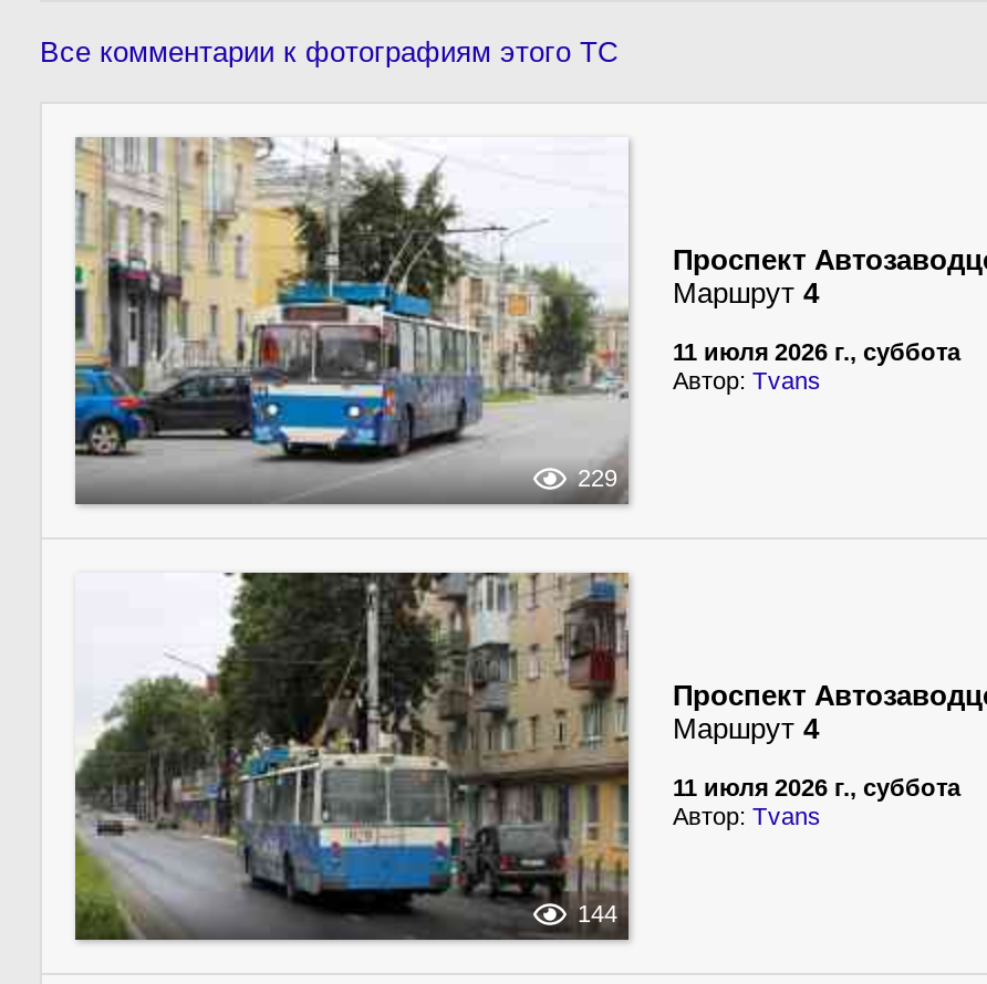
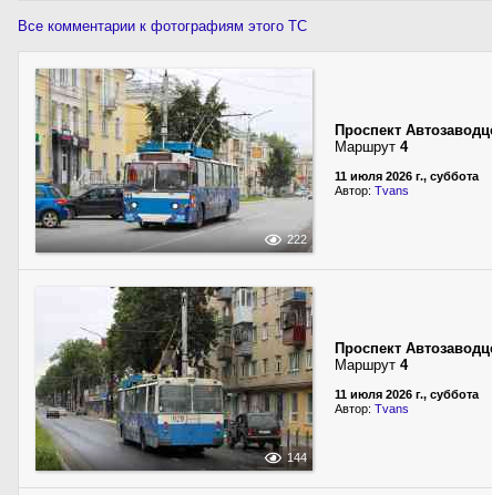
- 229
+ 222
